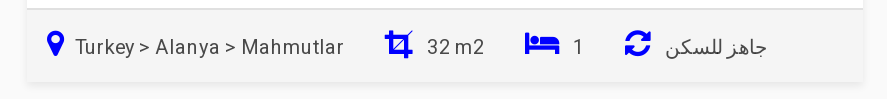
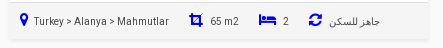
- 32 m2
+ 65 m2

- 1
+ 2
